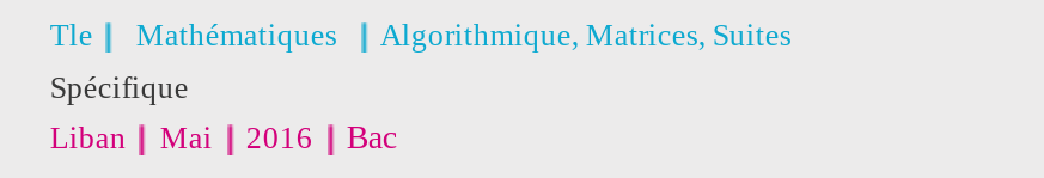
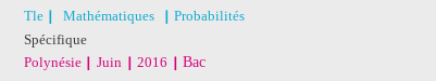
- Algorithmique, Matrices, Suites
+ Probabilités

- Liban
- Mai
+ Polynésie
+ Juin
